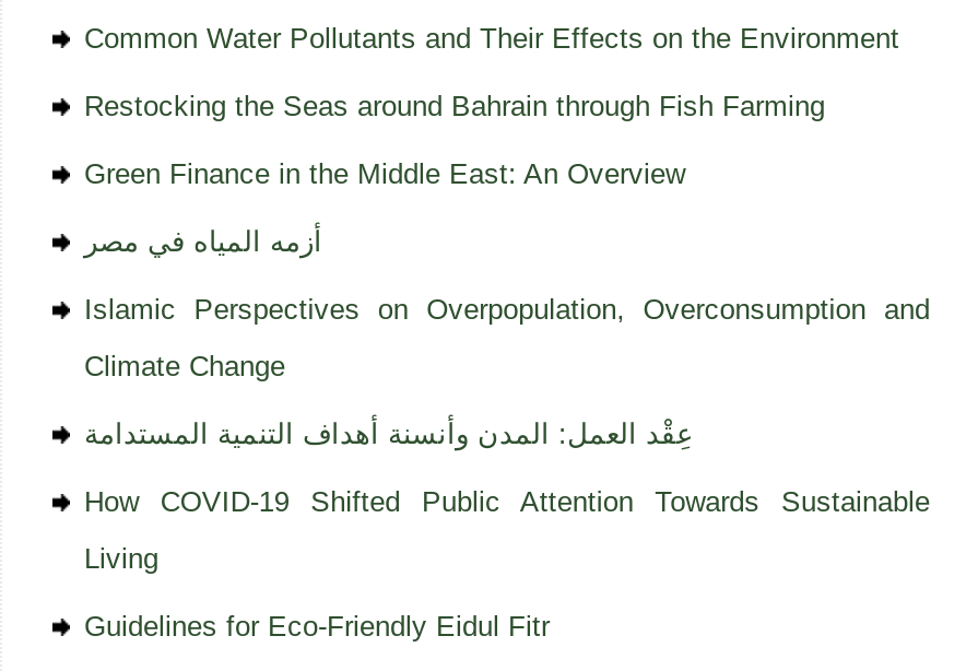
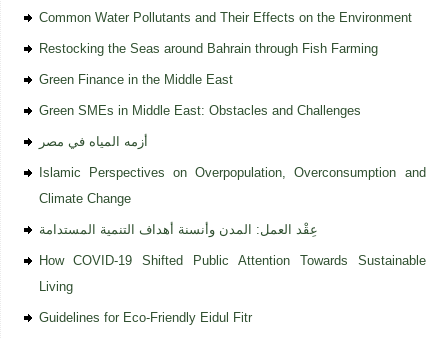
- Green Finance in the Middle East: An Overview
+ Green Finance in the Middle East
+ Green SMEs in Middle East: Obstacles and Challenges
